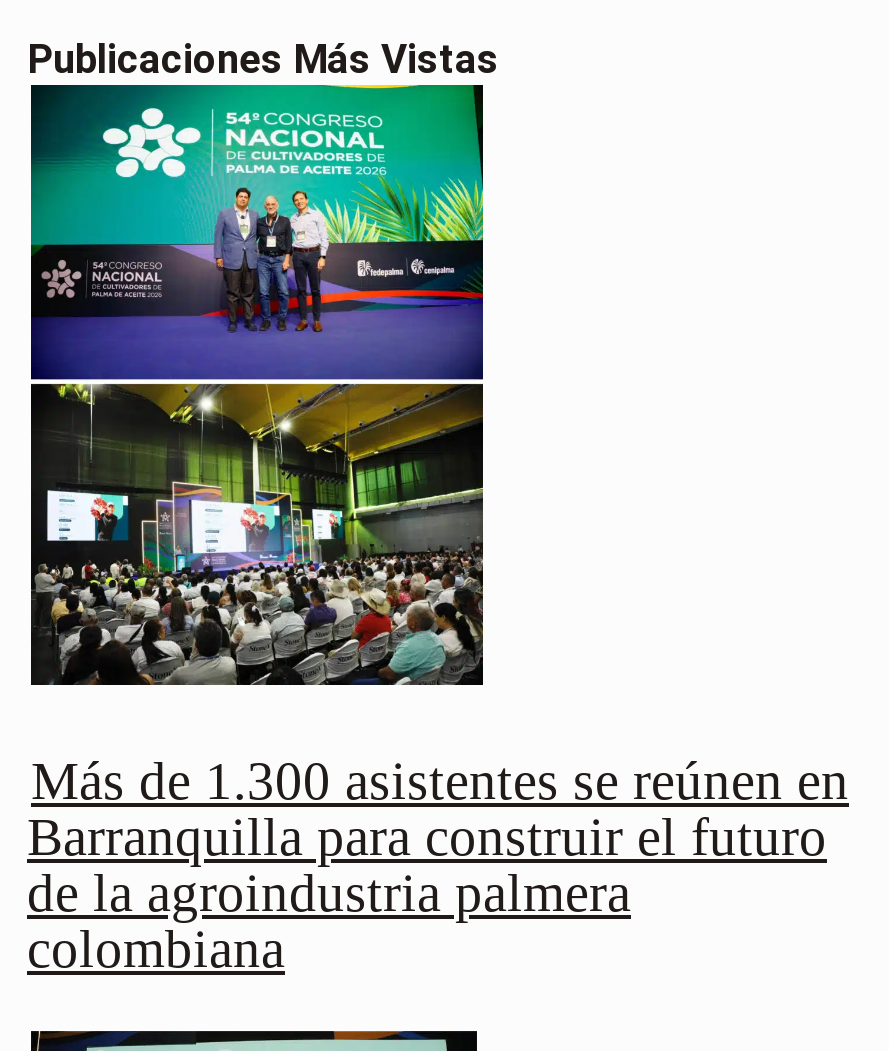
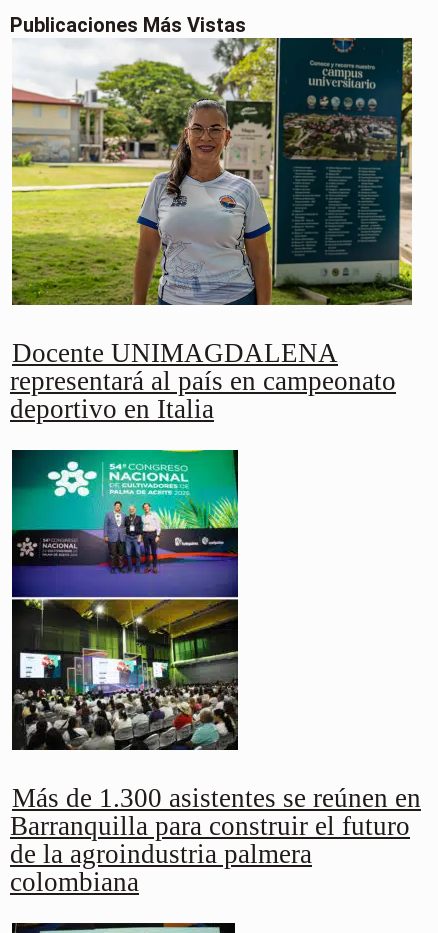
+ [image]
+ Docente UNIMAGDALENA
+ representará al país en campeonato
+ deportivo en Italia
